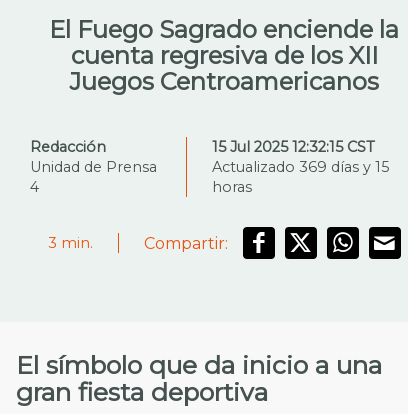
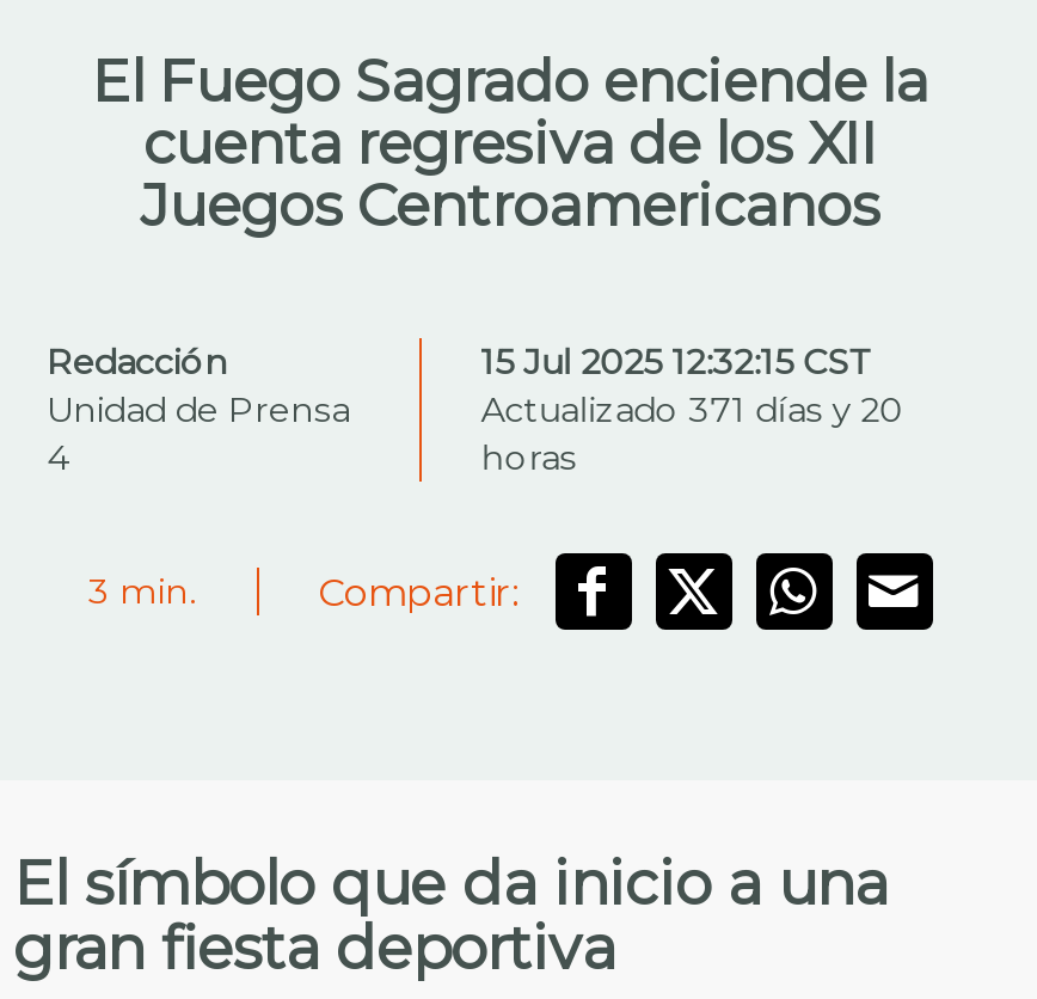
- Actualizado 369 días y 15
+ Actualizado 371 días y 20
